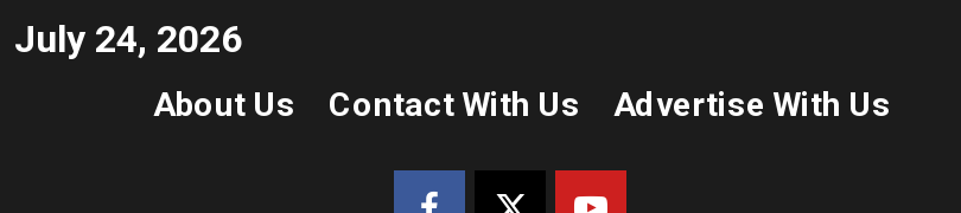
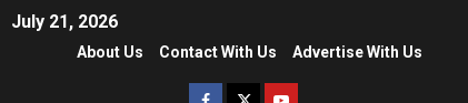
- July 24, 2026
+ July 21, 2026
